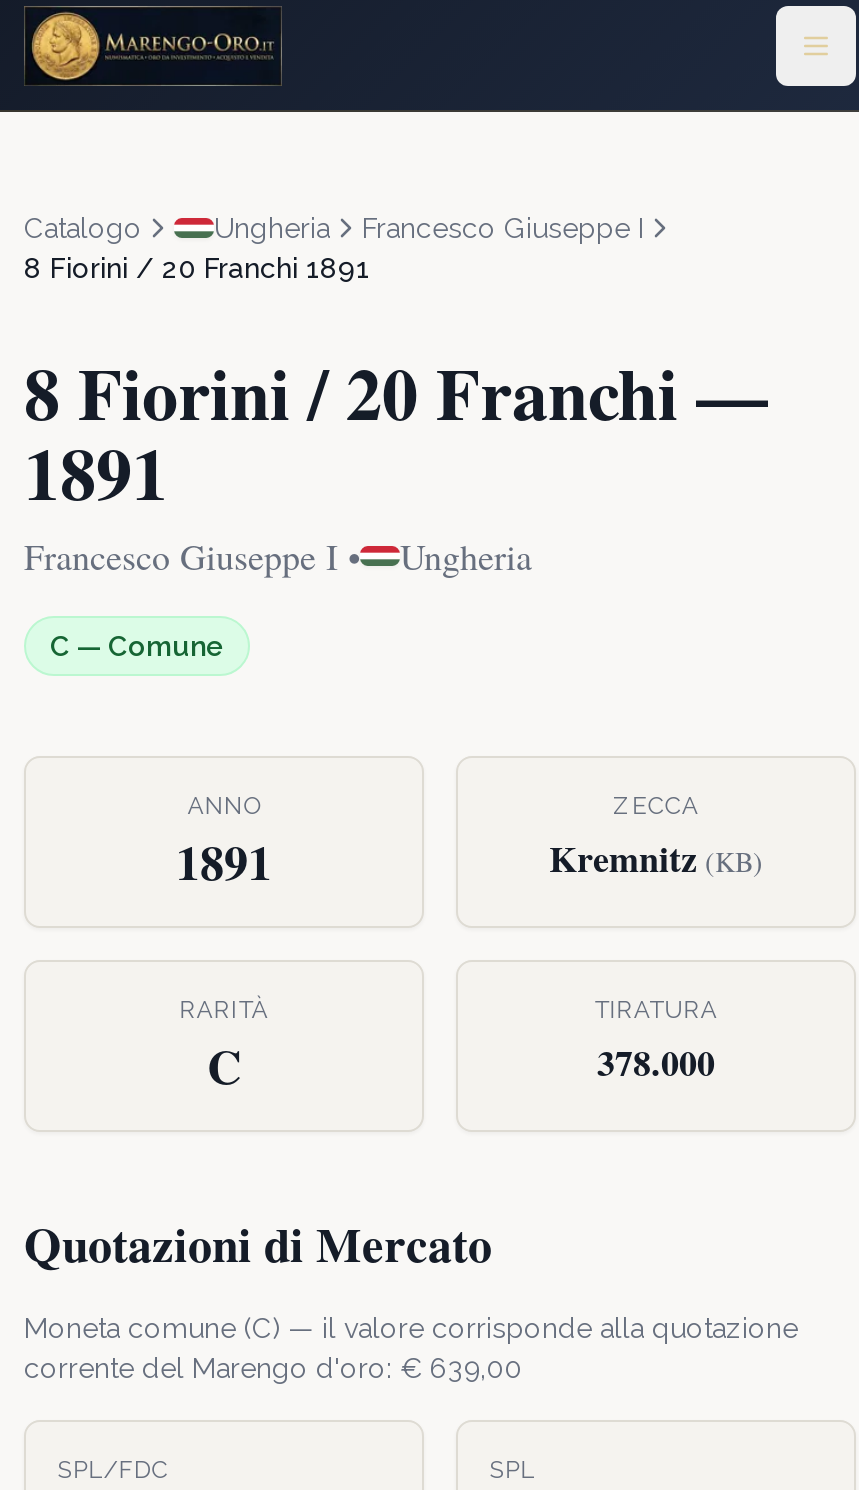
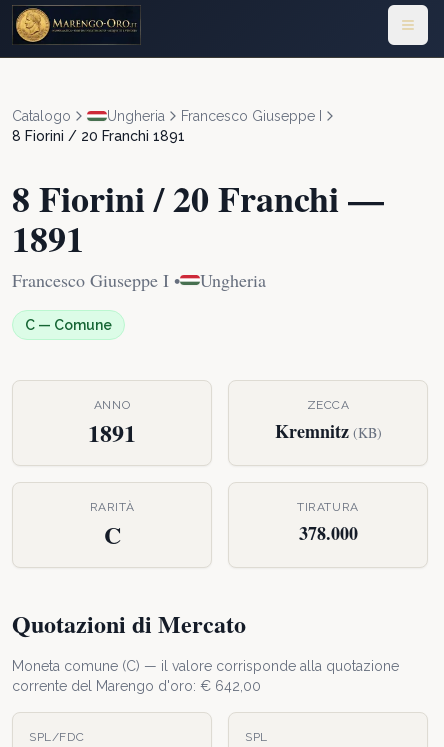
- corrente del Marengo d'oro: €639,00
+ corrente del Marengo d'oro: €642,00
